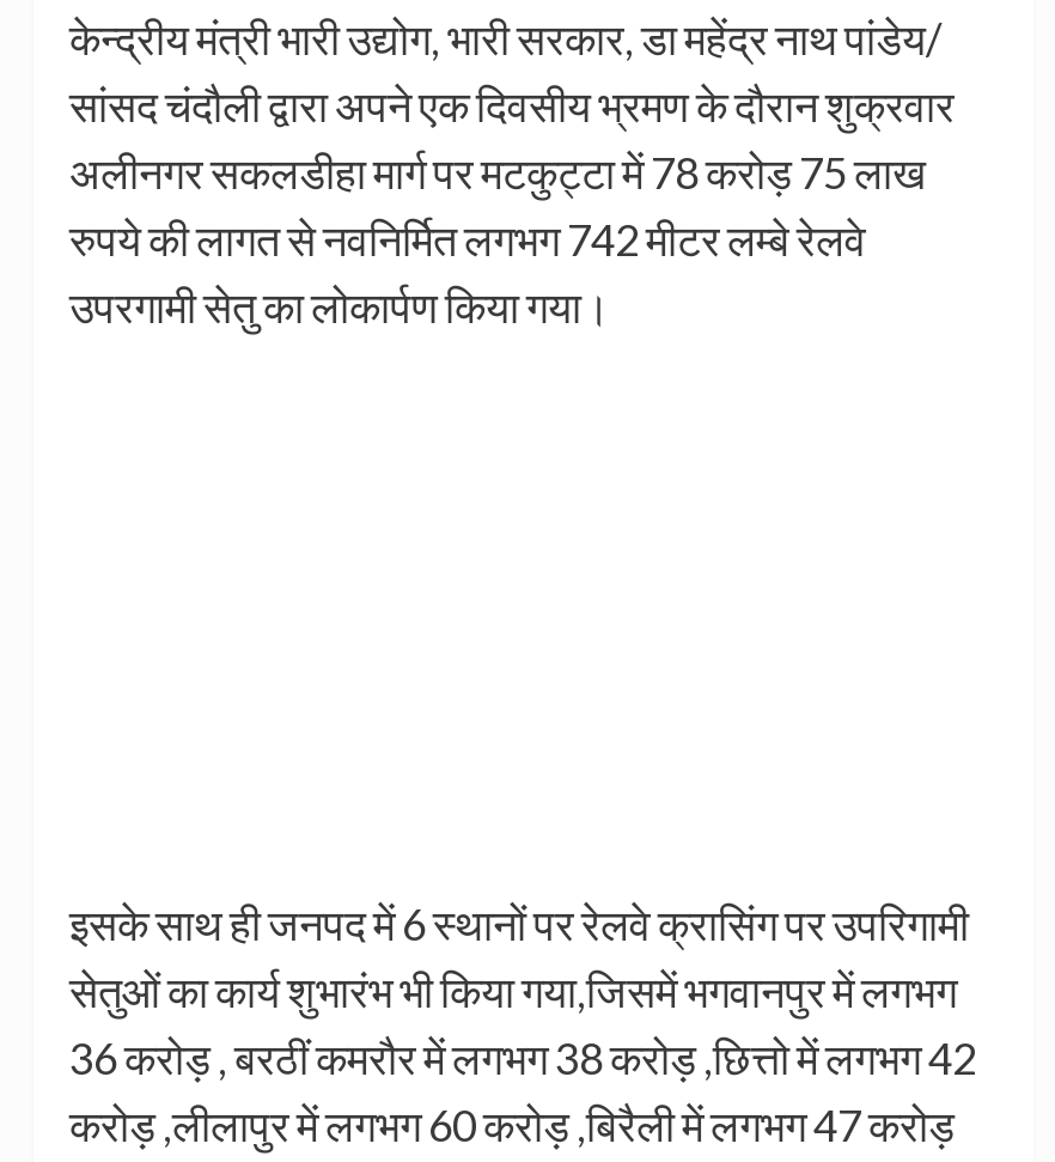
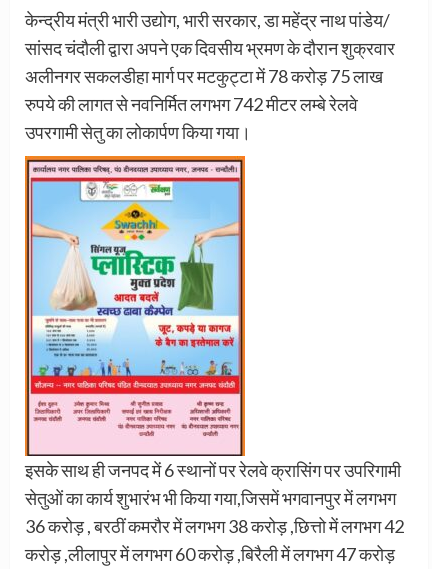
+ [image]
